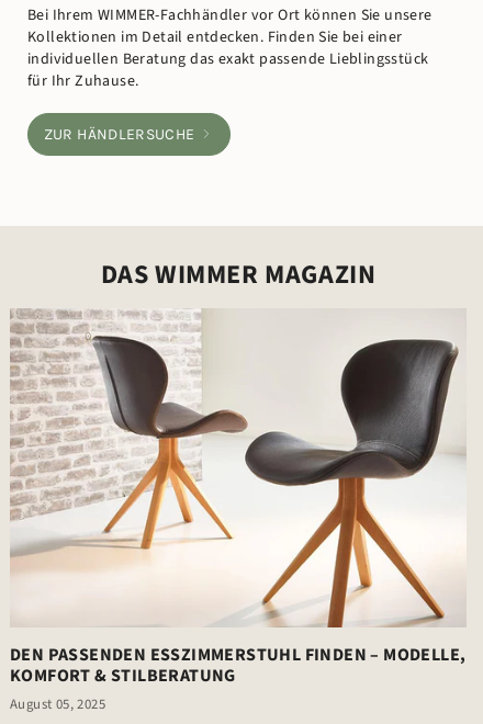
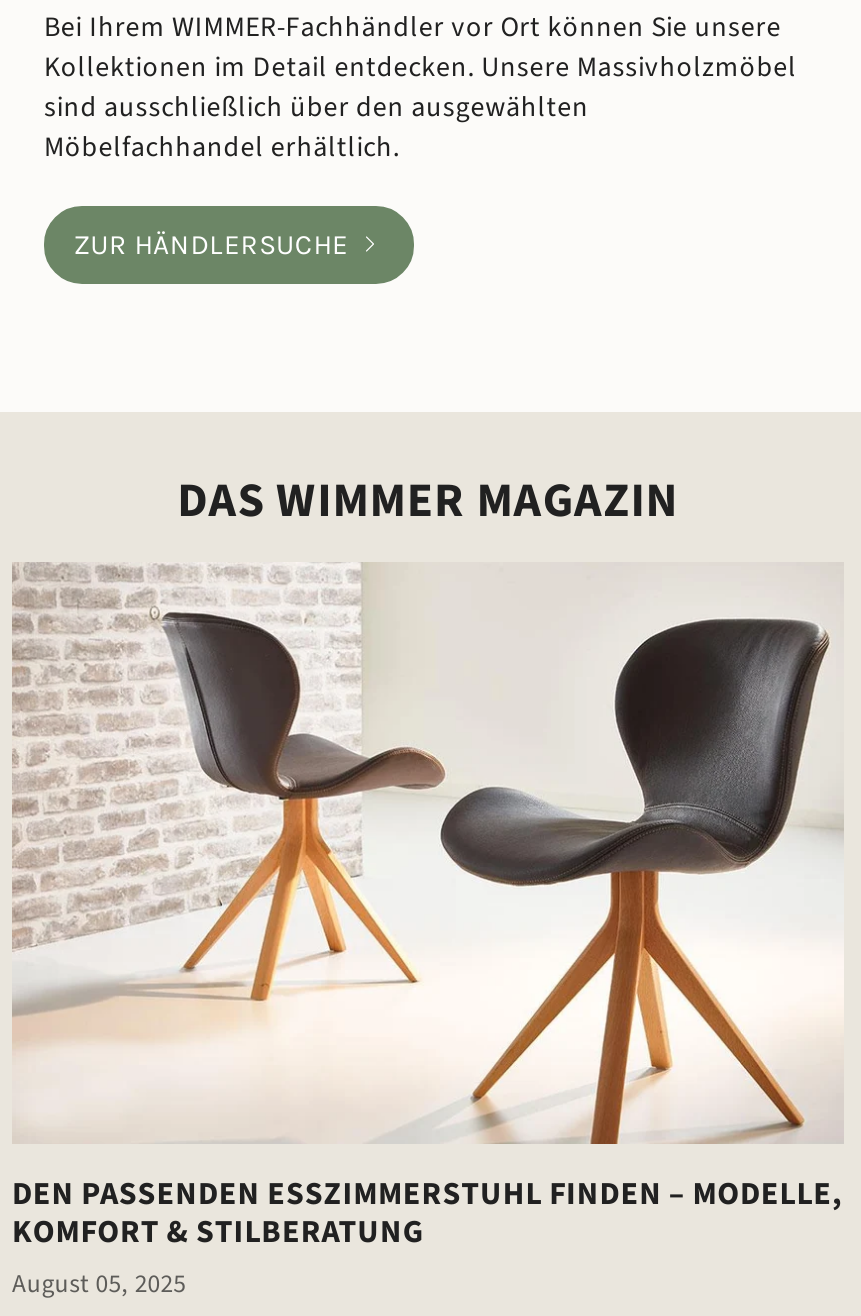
- Kollektionen im Detail entdecken. Finden Sie bei einer
- individuellen Beratung das exakt passende Lieblingsstück
- für Ihr Zuhause.
+ Kollektionen im Detail entdecken. Unsere Massivholzmöbel
+ sind ausschließlich über den ausgewählten
+ Möbelfachhandel erhältlich.
